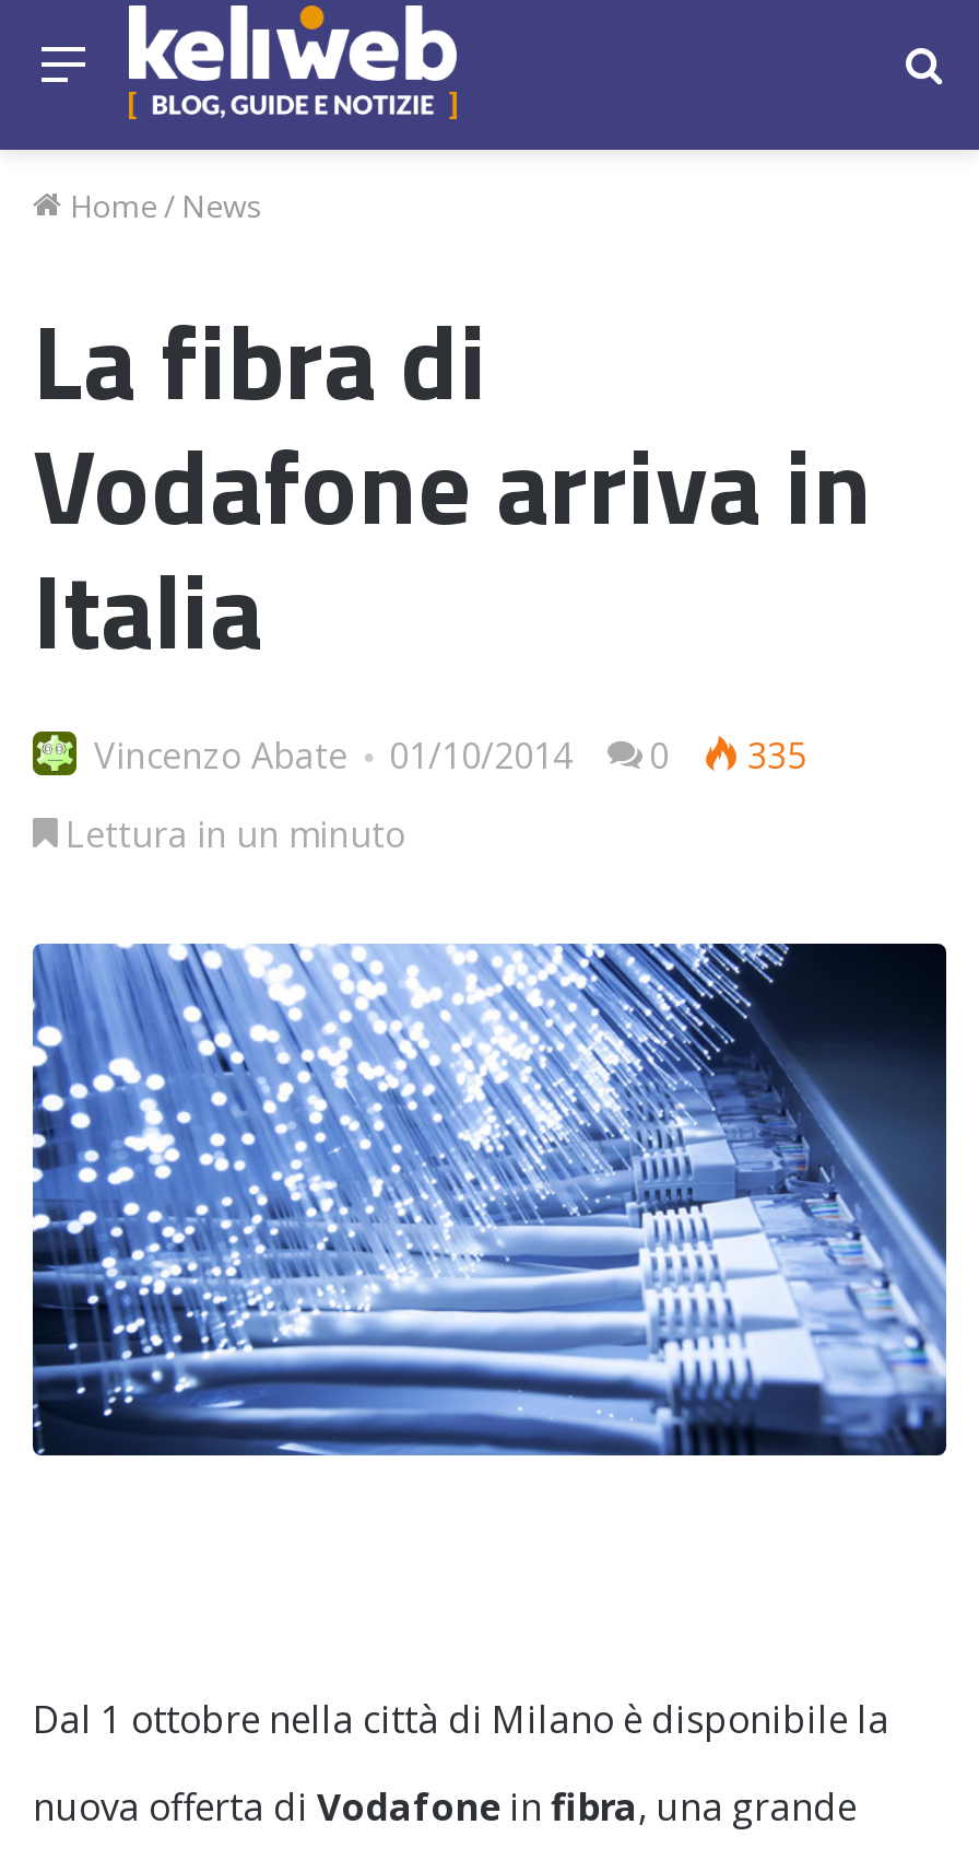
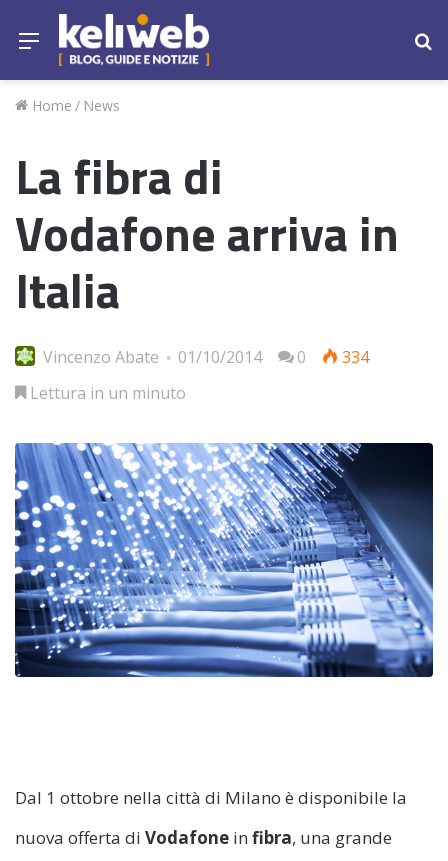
- Vincenzo Abate 01/10/2014 0 335
+ Vincenzo Abate 01/10/2014 0 334
